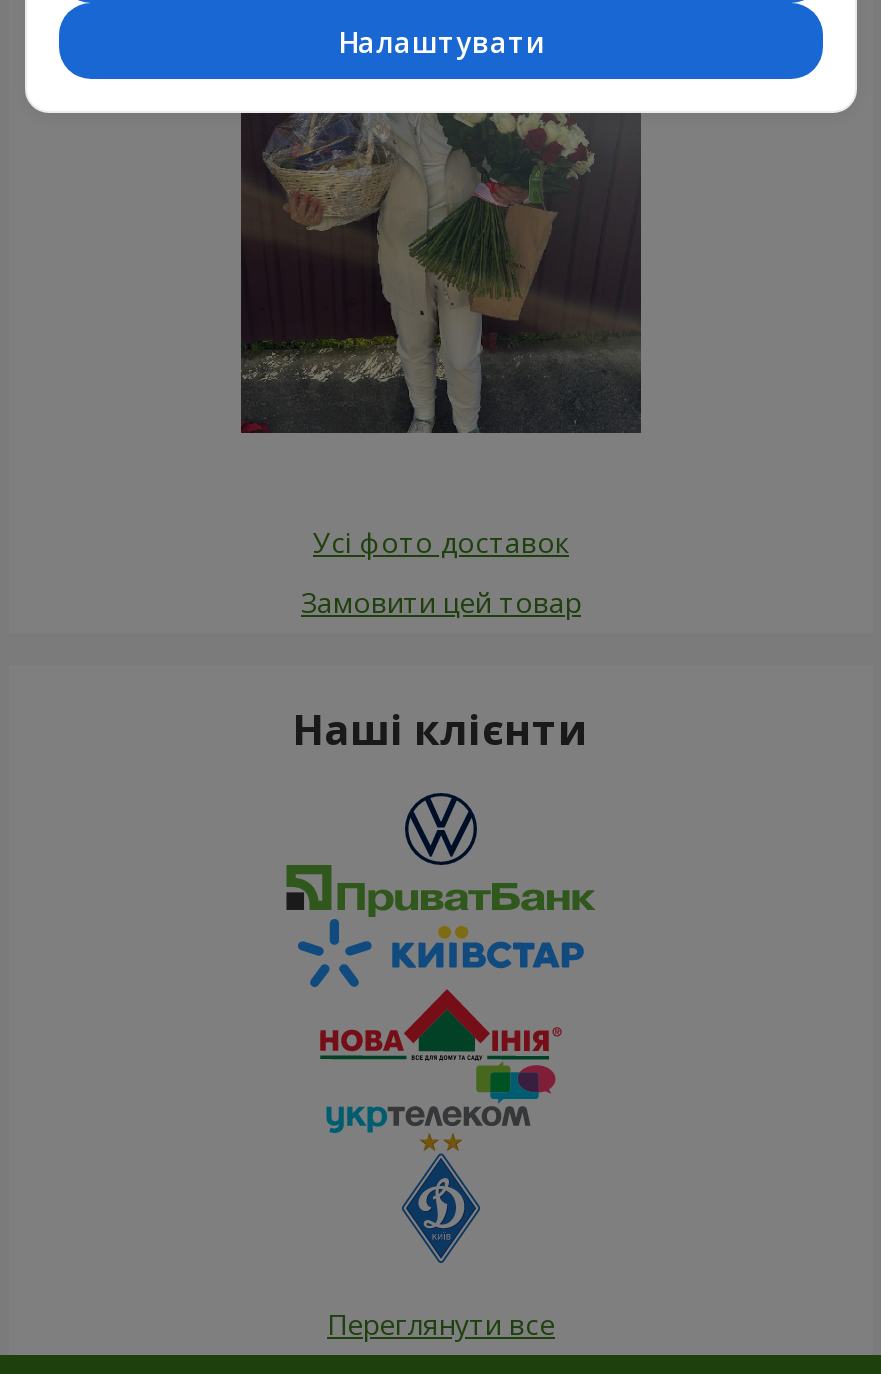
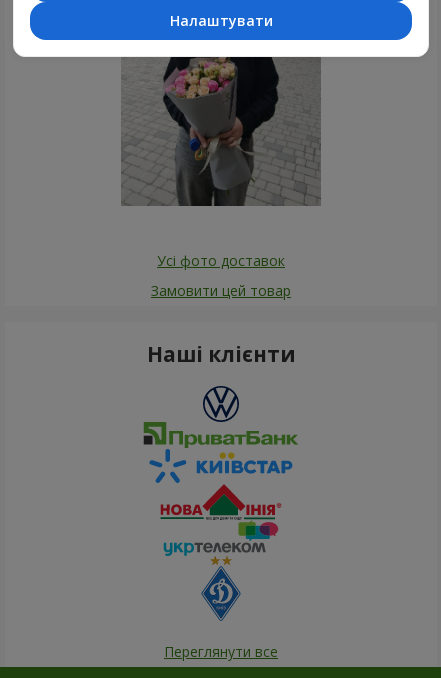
- [image]
+ [image]
